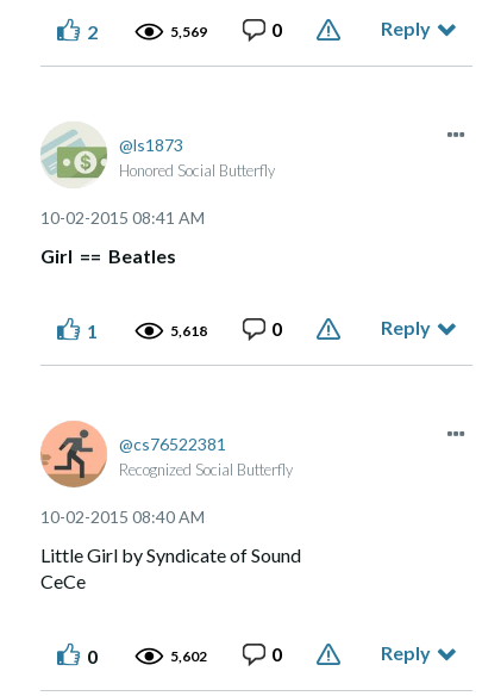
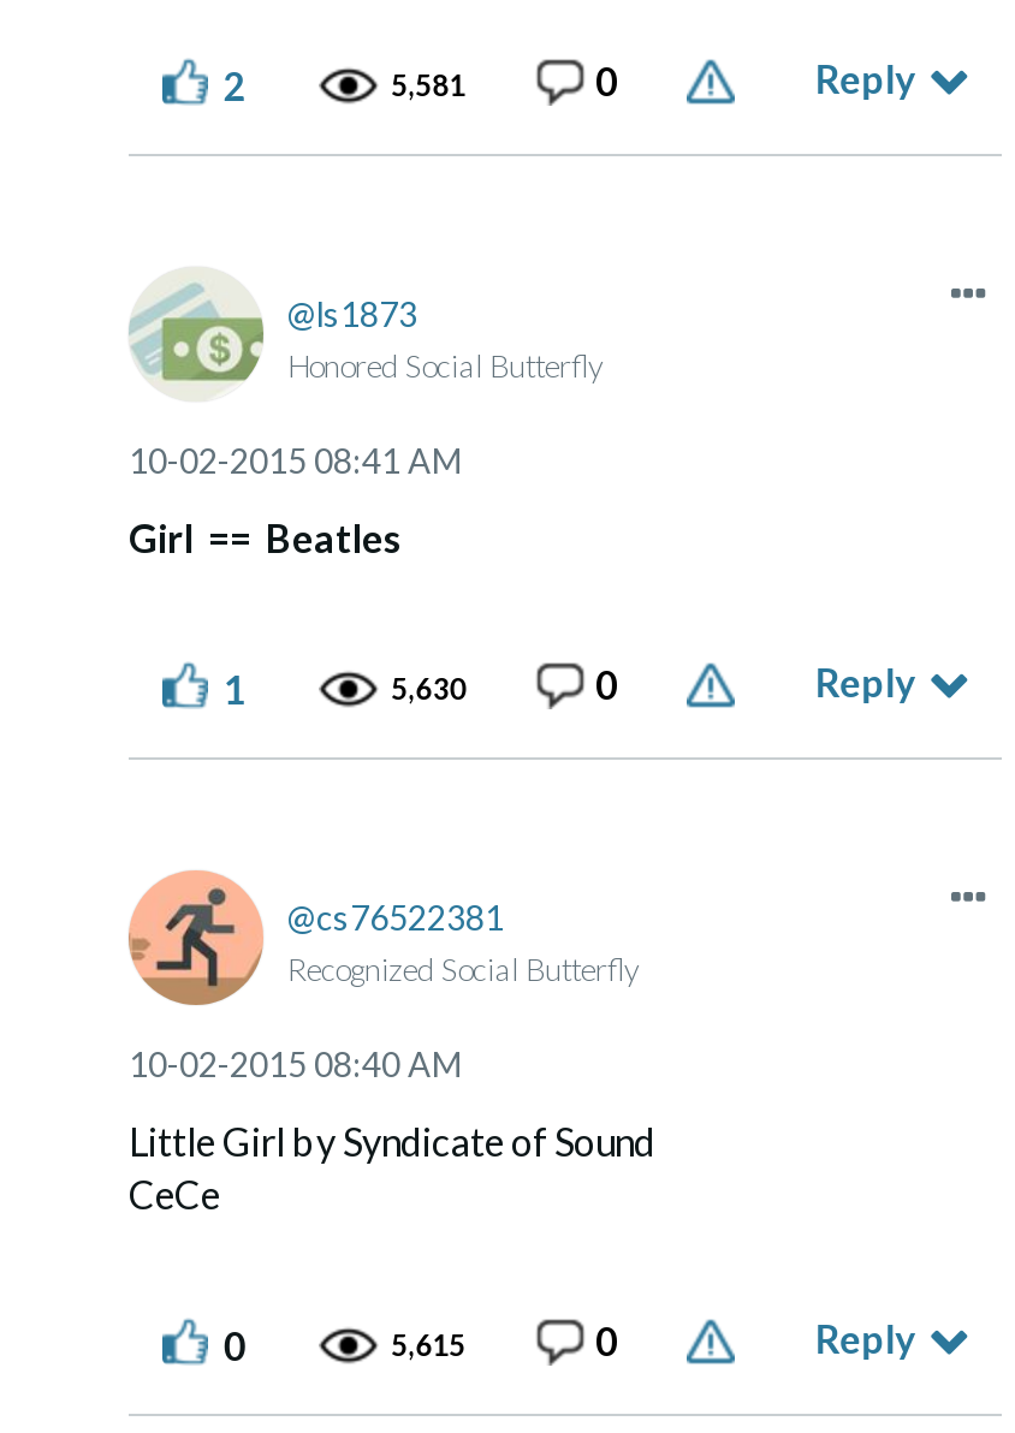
- 5,569
+ 5,581

- 5,618
+ 5,630

- 5,602
+ 5,615
